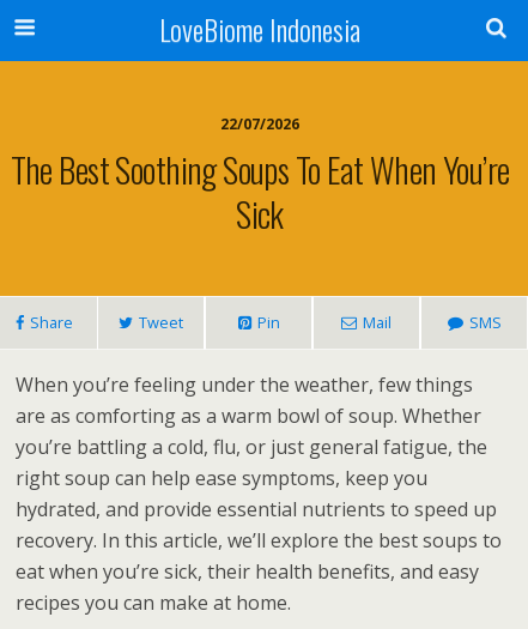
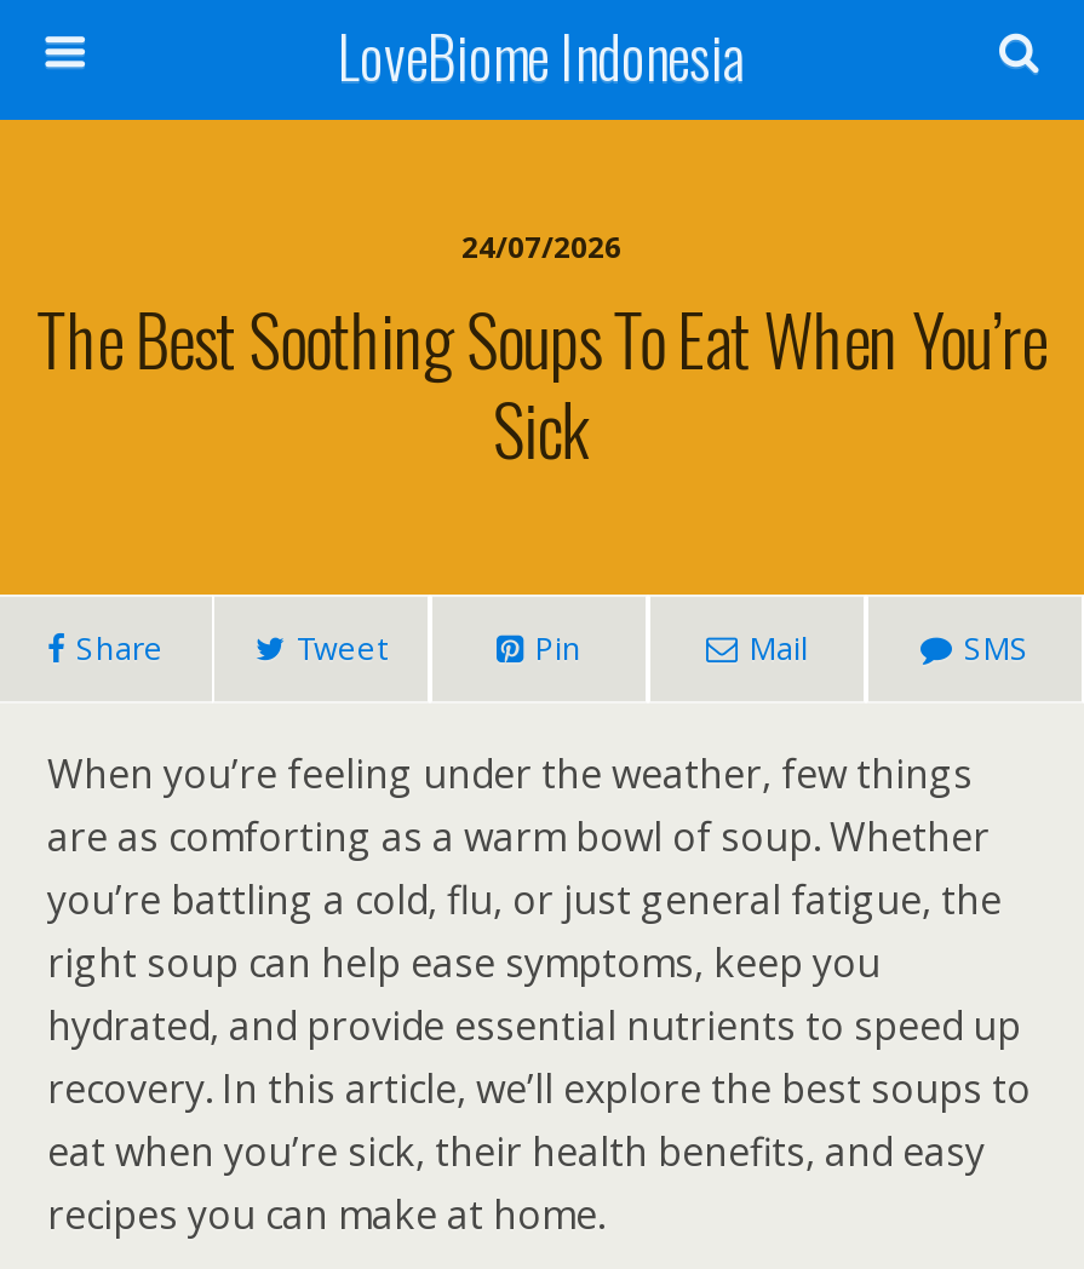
- 22/07/2026
+ 24/07/2026
